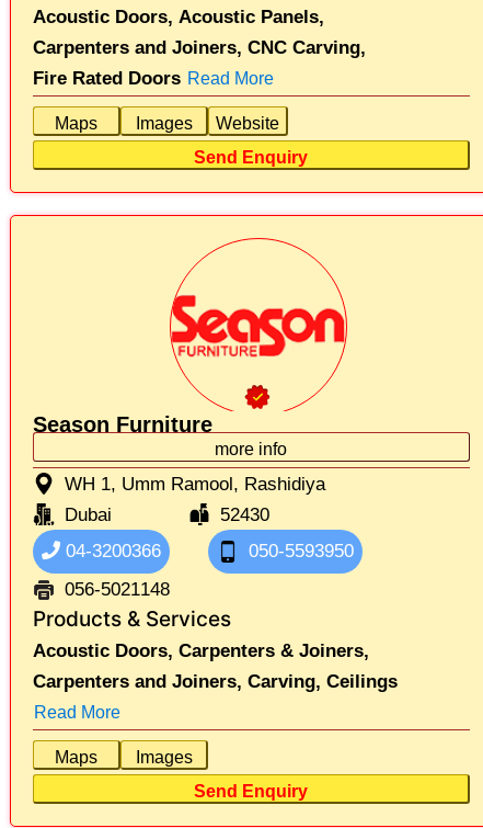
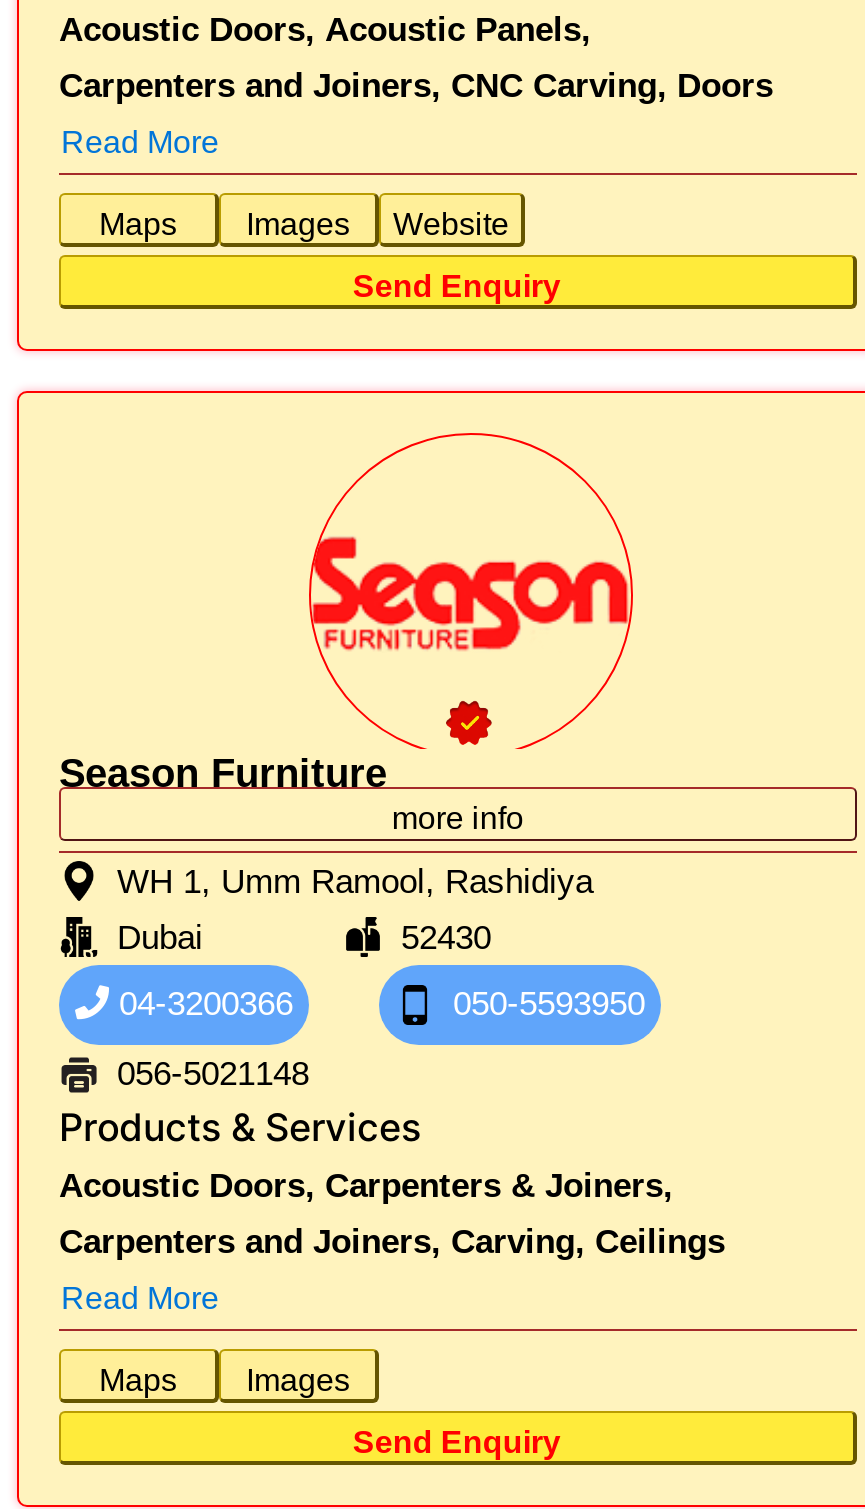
- Carpenters and Joiners, CNC Carving,
+ Carpenters and Joiners, CNC Carving, Doors

- Fire Rated Doors Read More
+ Read More
